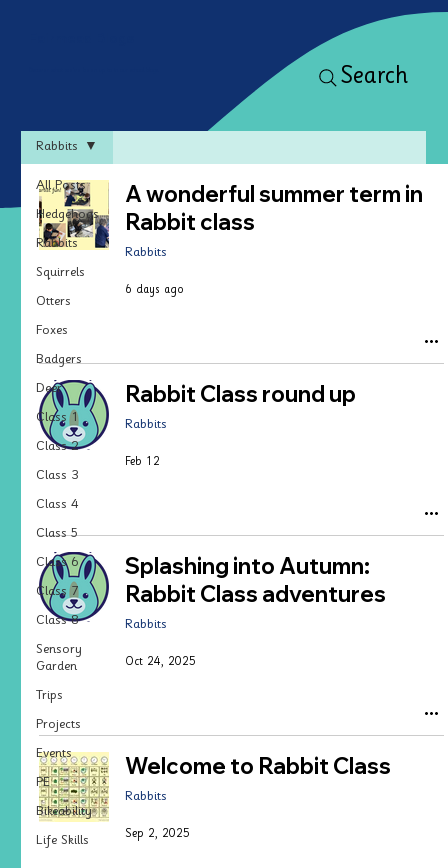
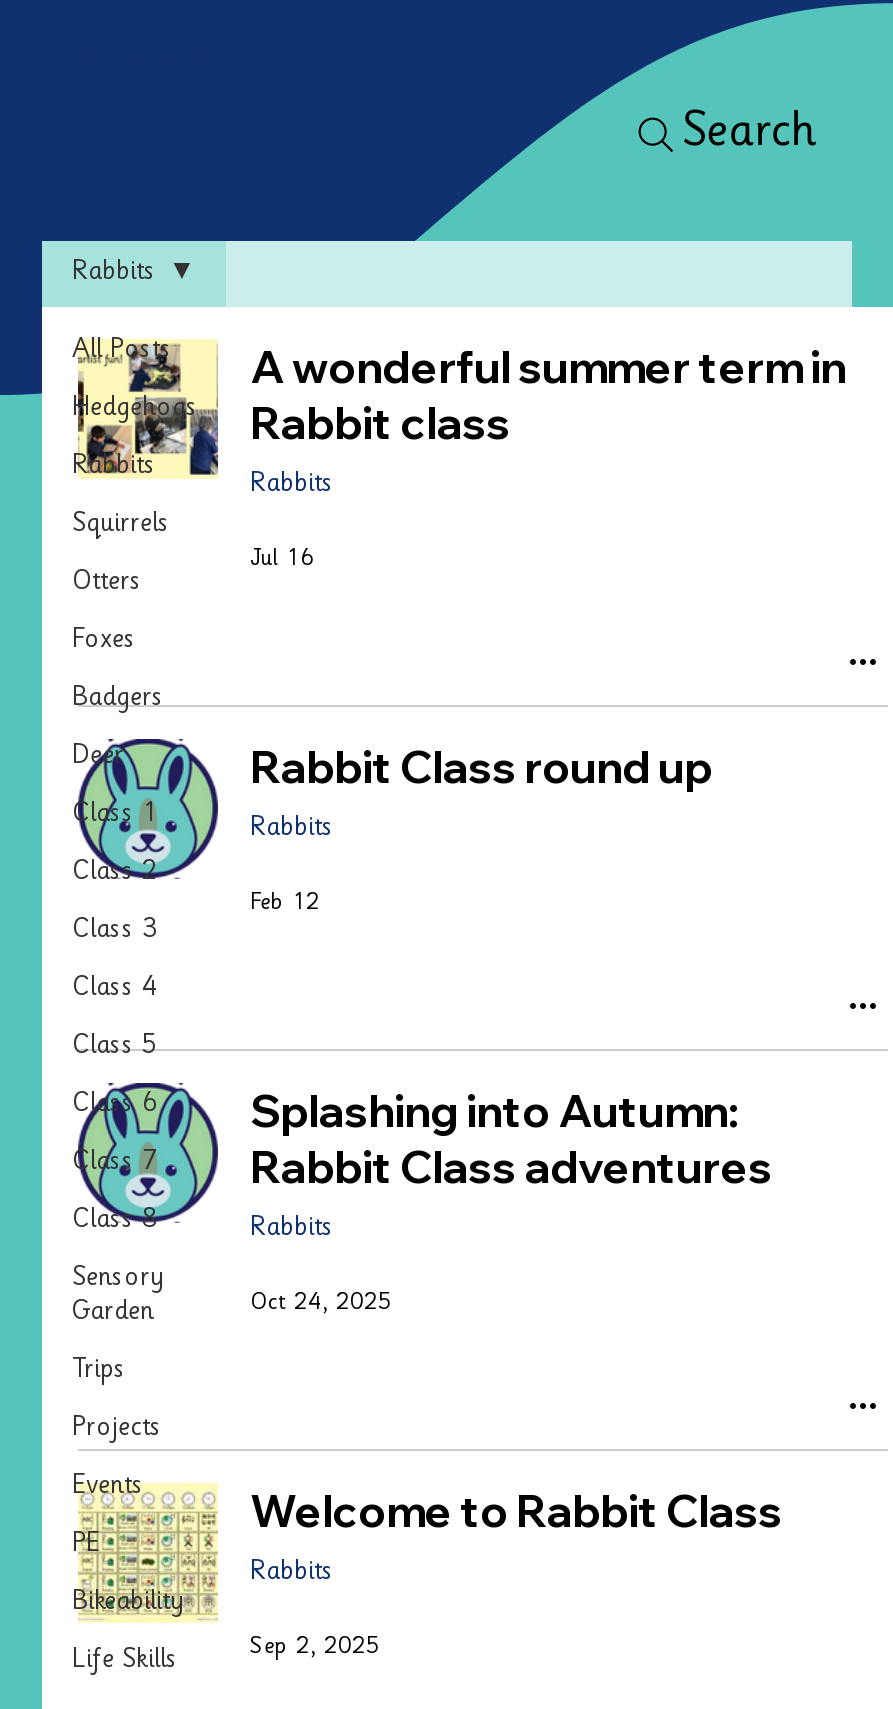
- 6 days ago
+ Jul 16
